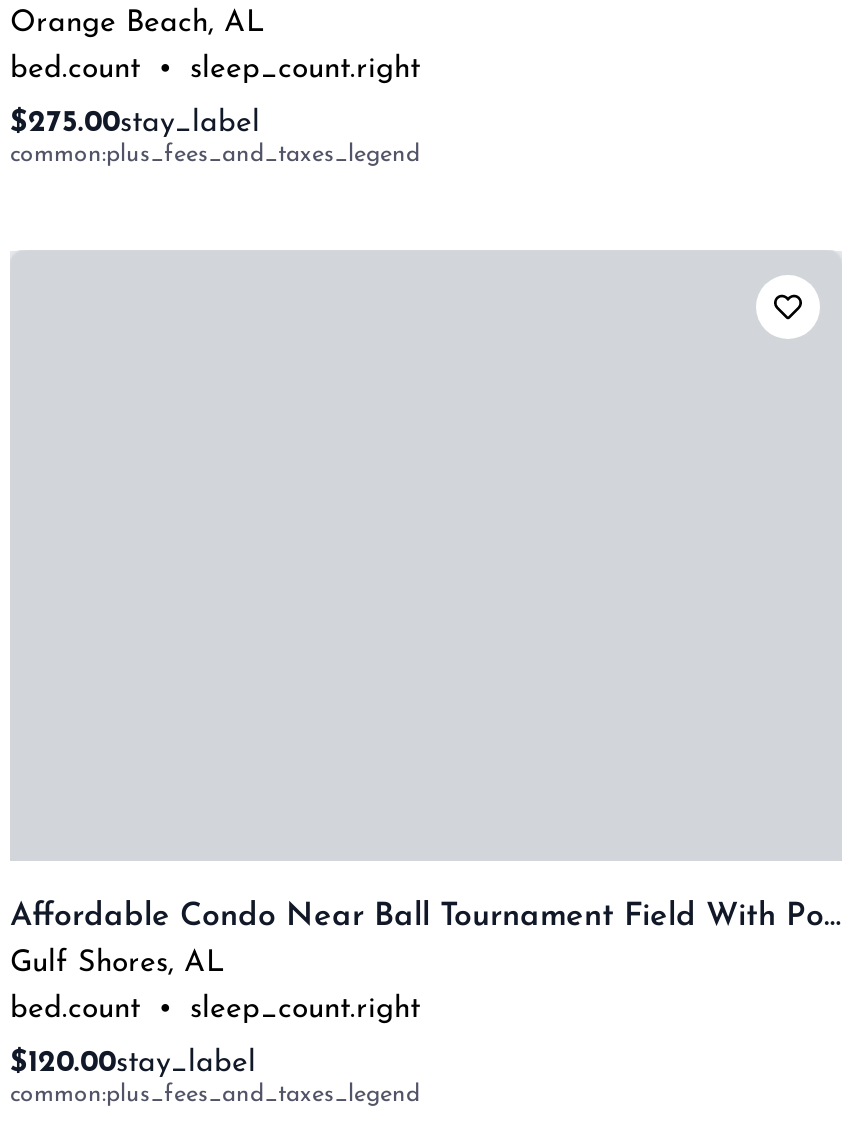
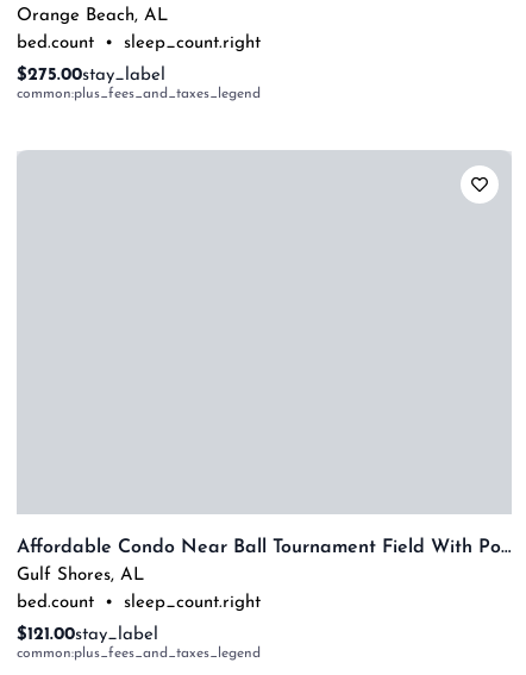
- $120.00stay_label
+ $121.00stay_label
